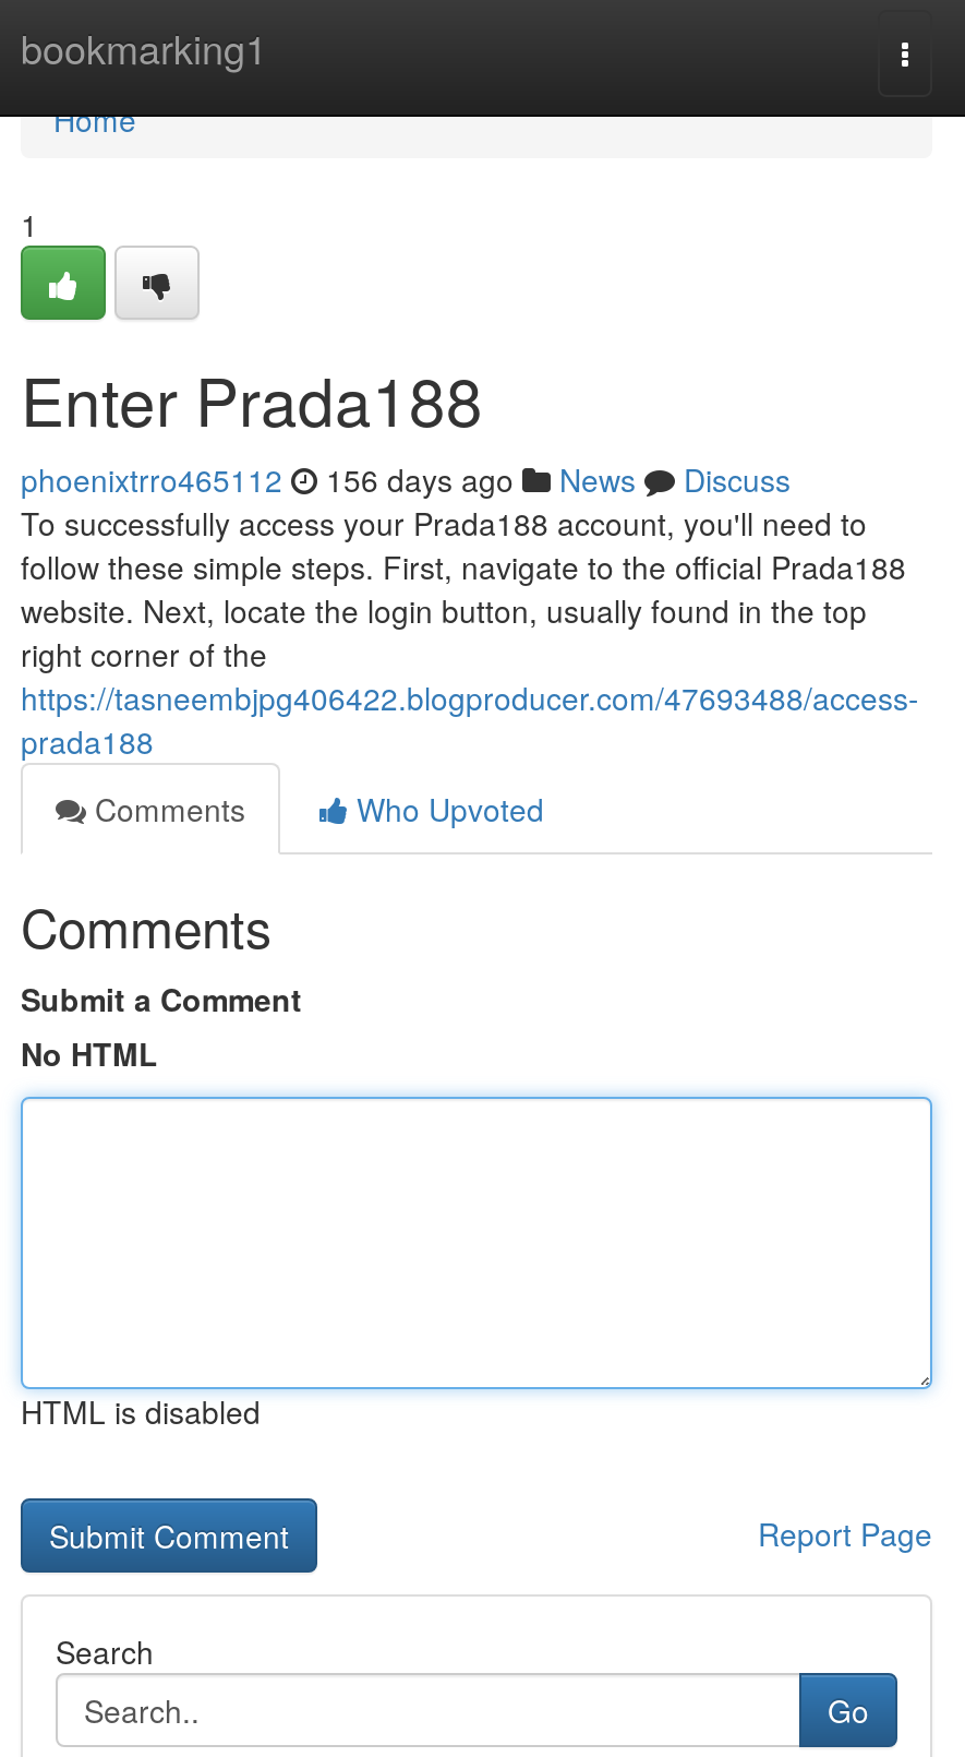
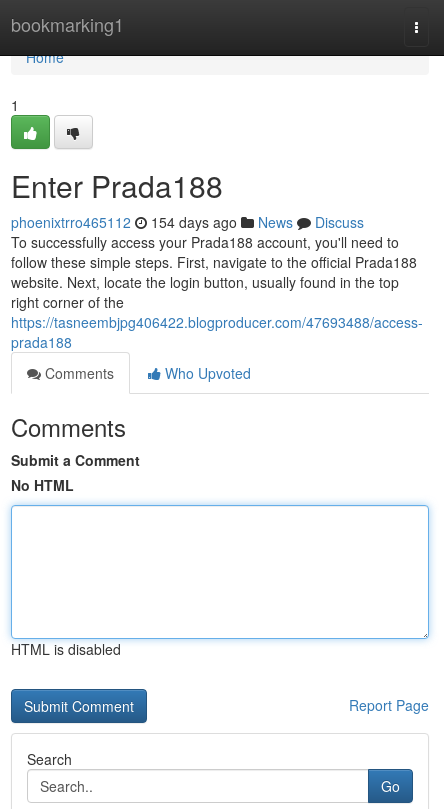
- phoenixtrro465112 156 days ago News Discuss
+ phoenixtrro465112 154 days ago News Discuss
